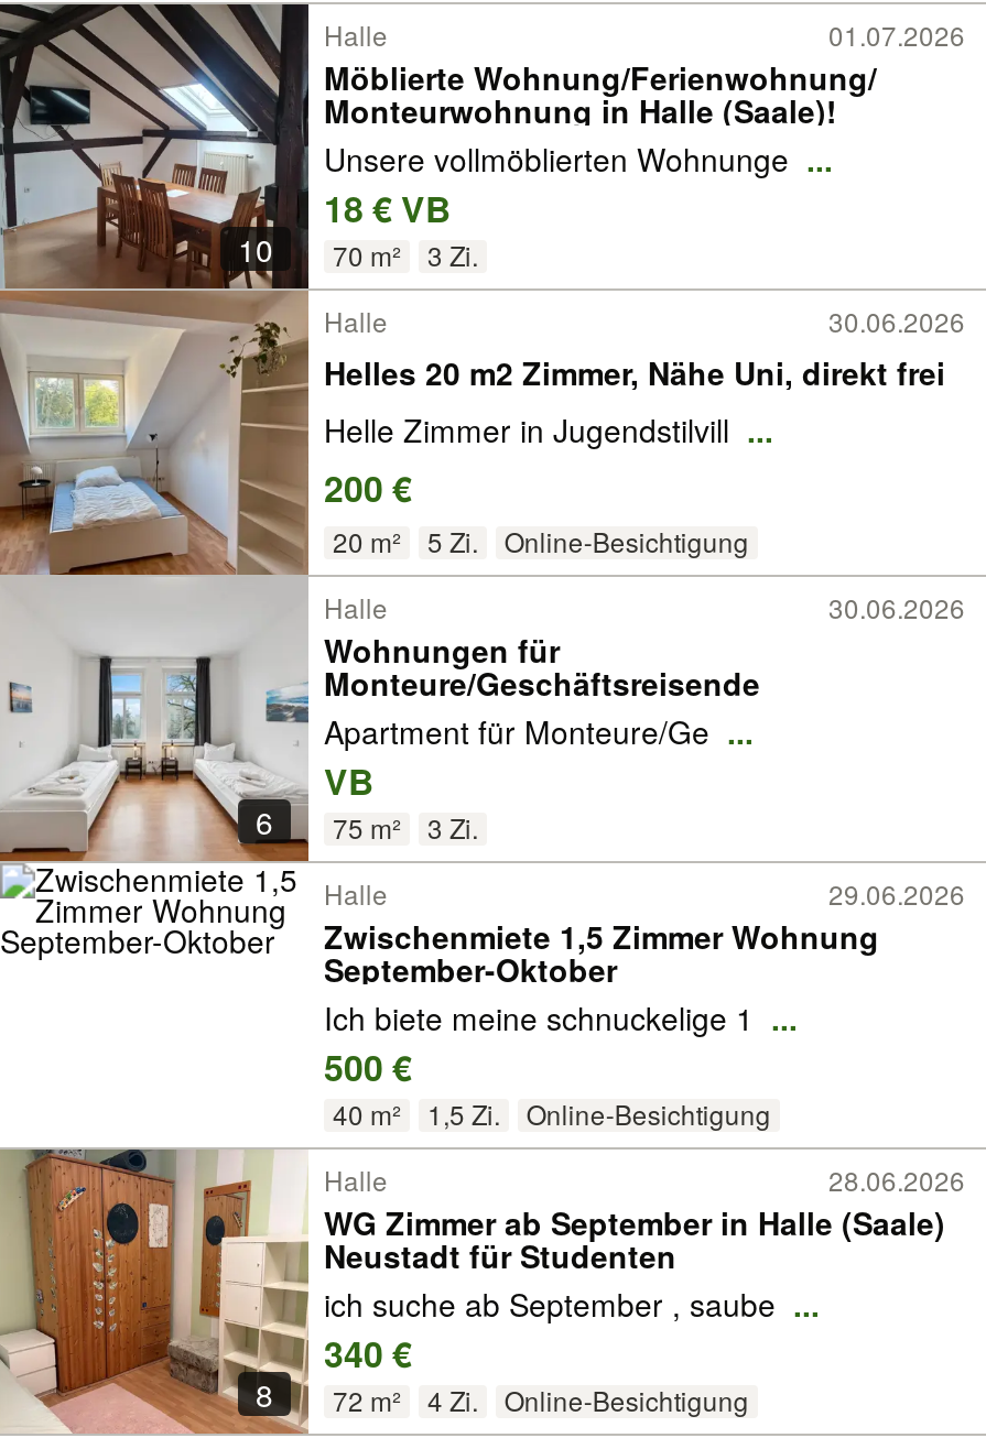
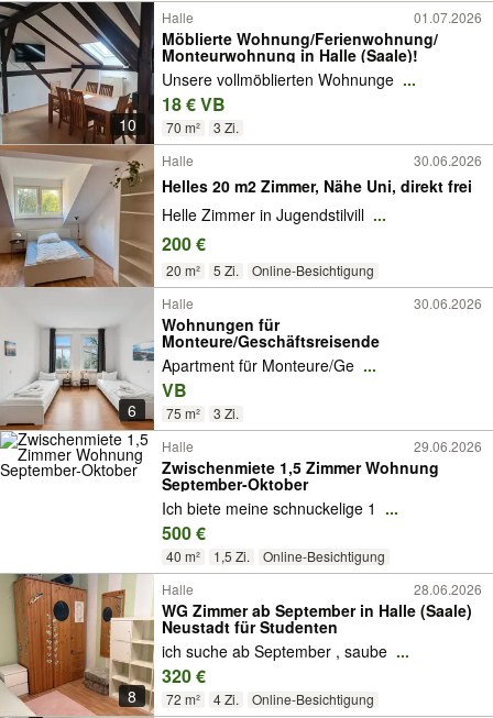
- 340 €
+ 320 €
